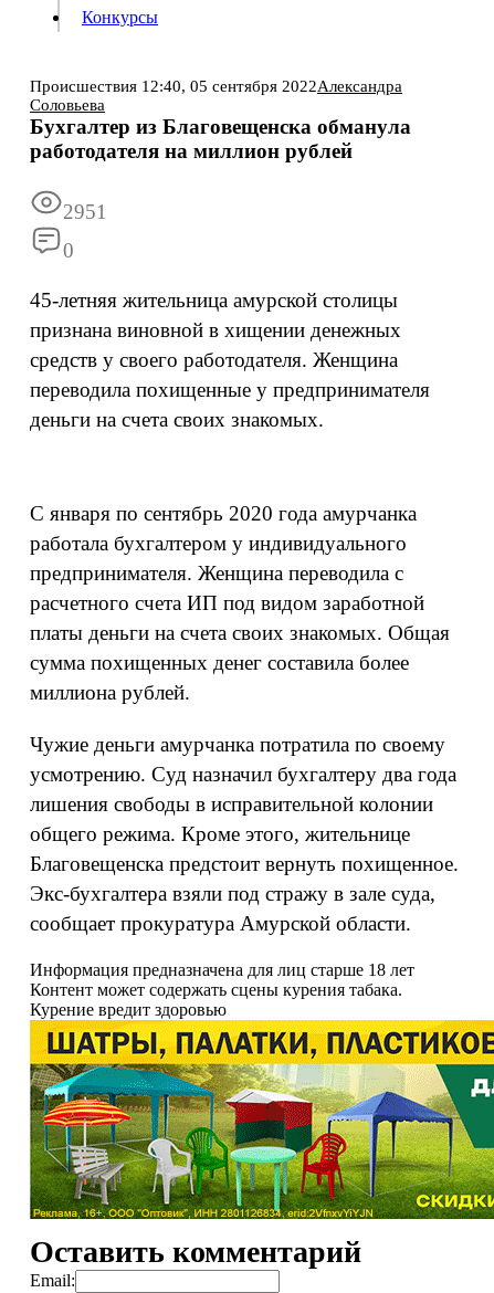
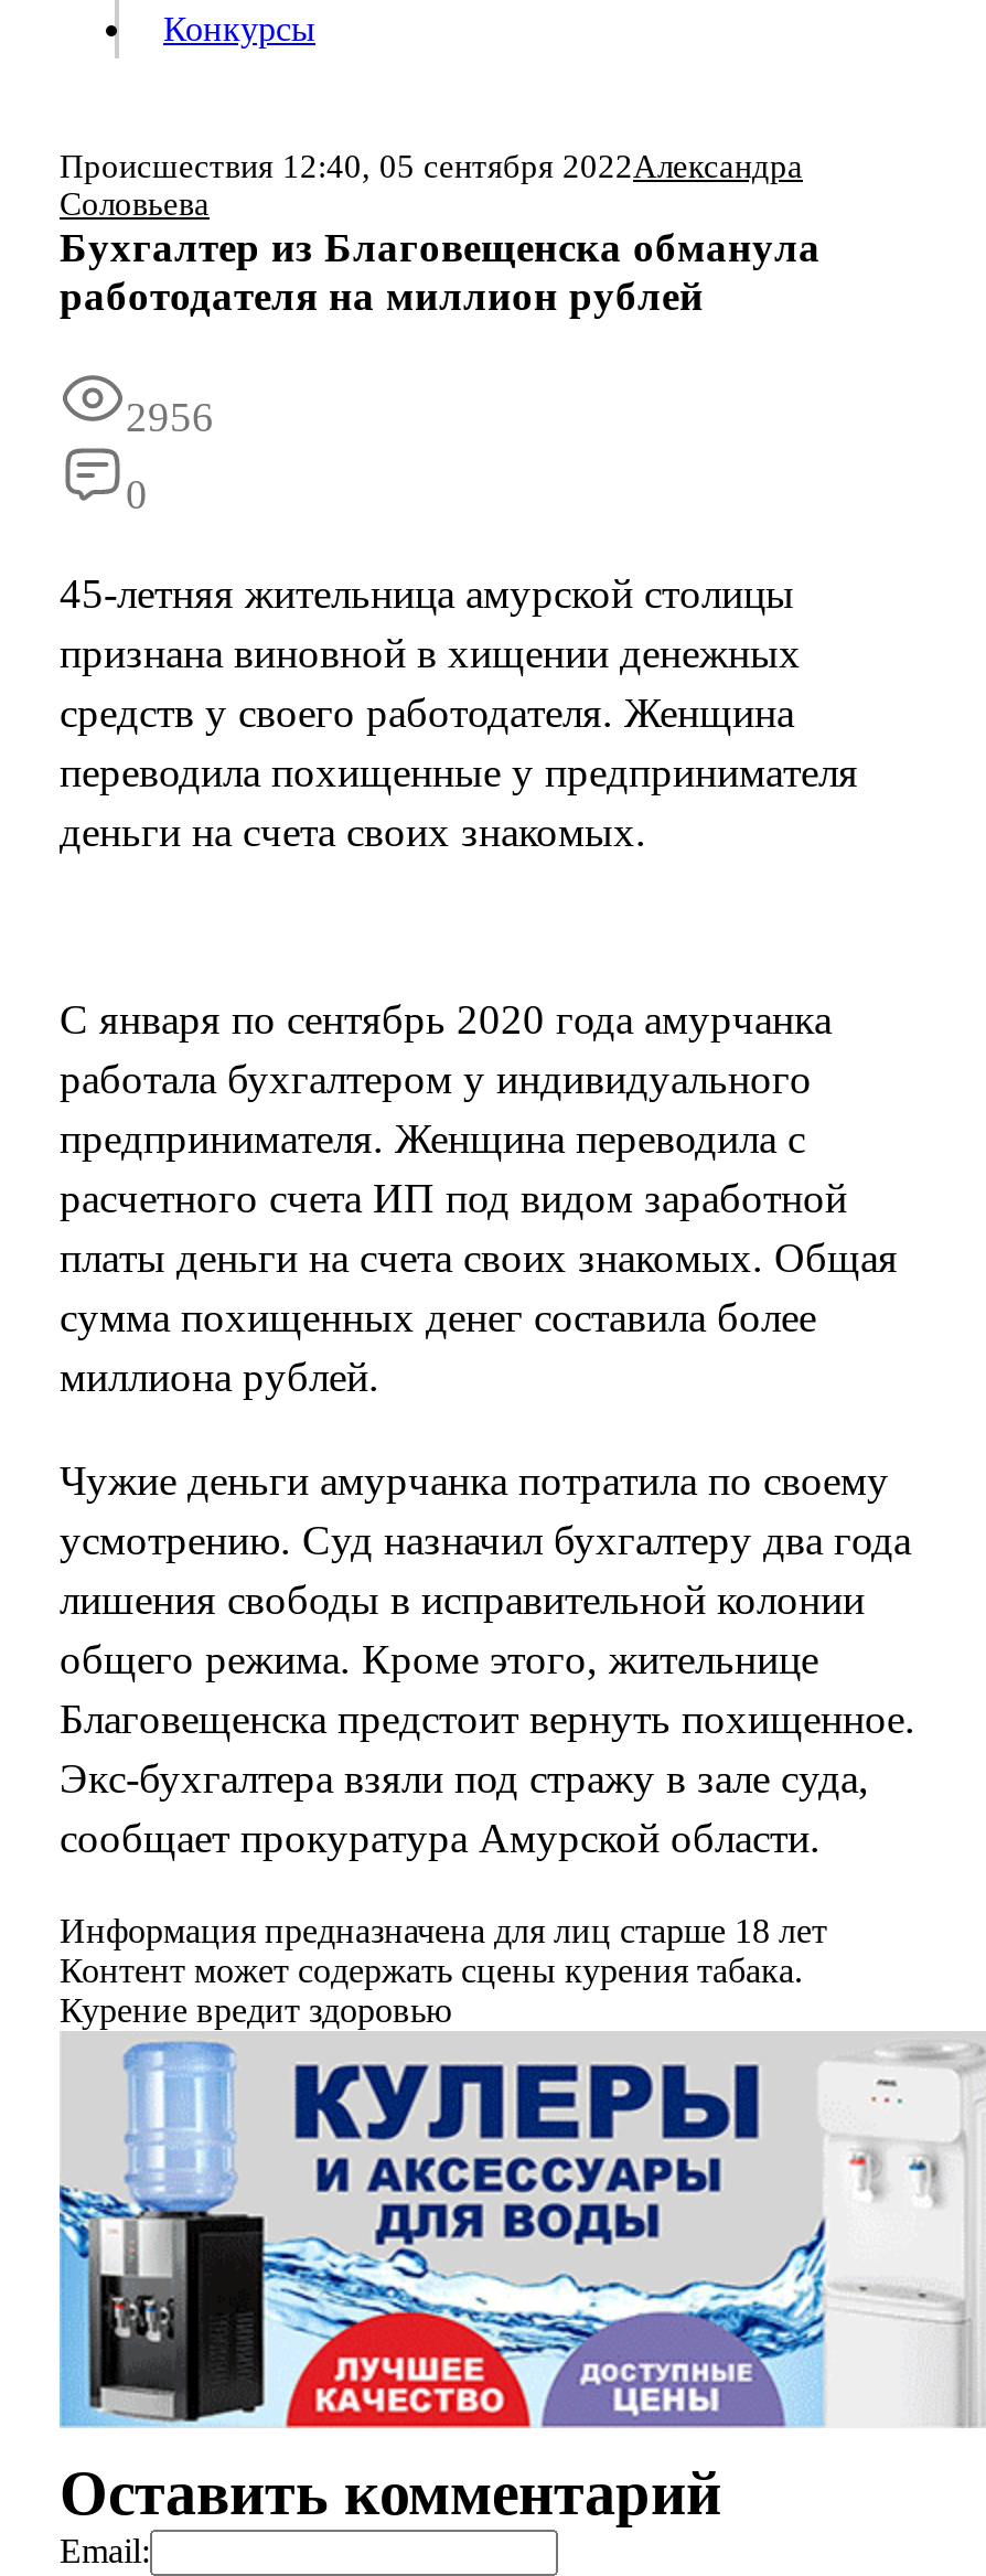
- 2951
+ 2956

- [image]
+ [image]
